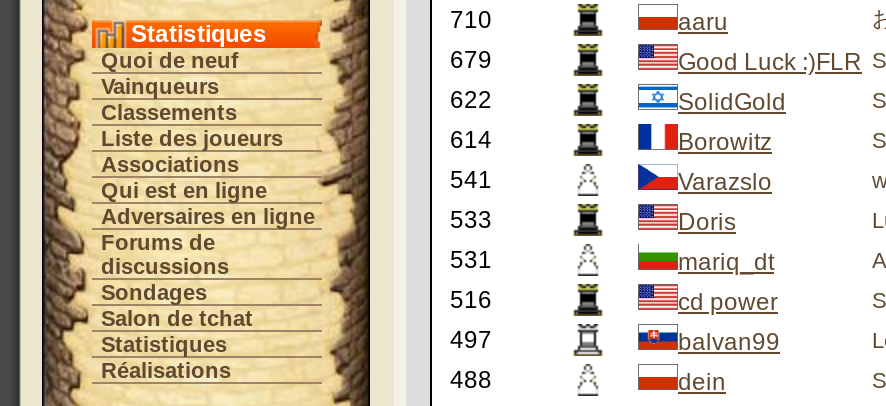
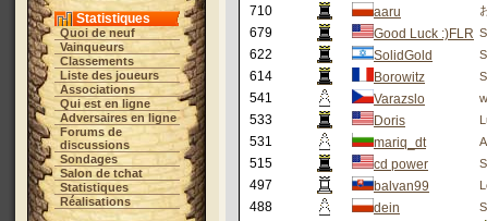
- 516
+ 515
